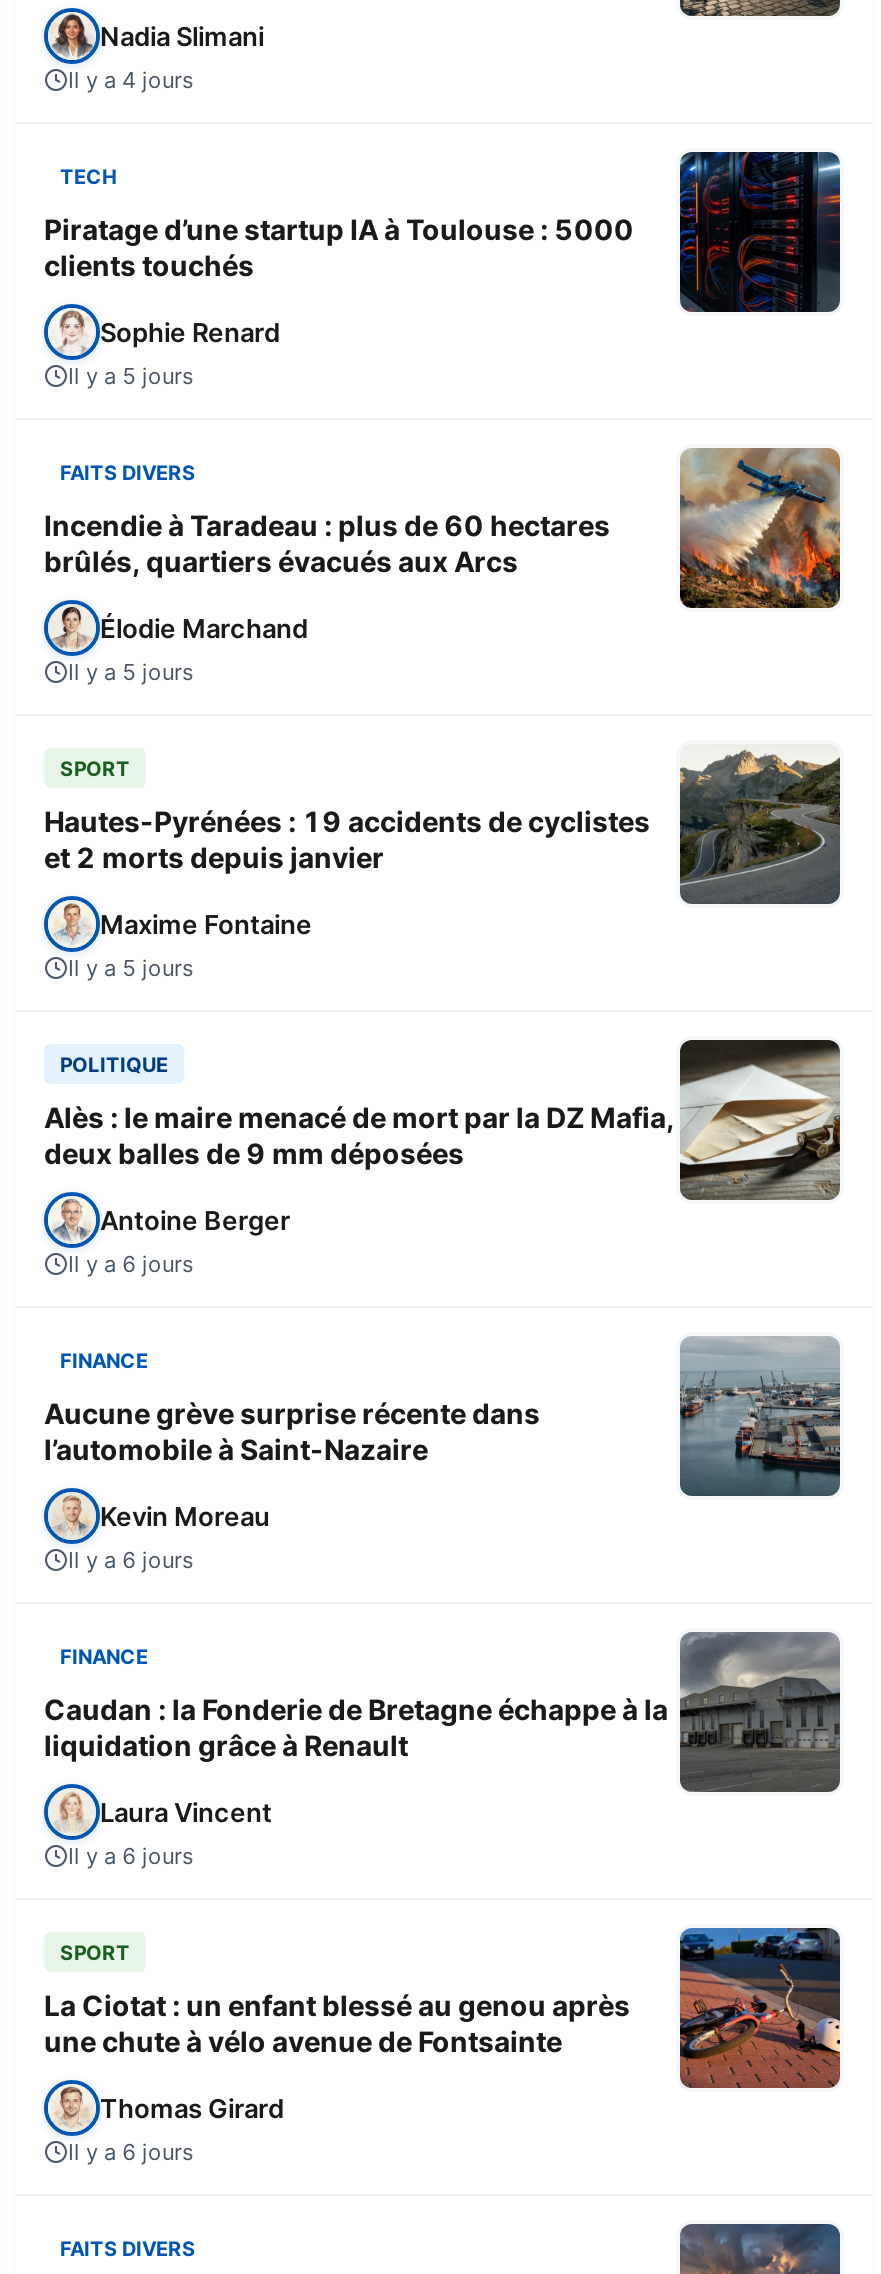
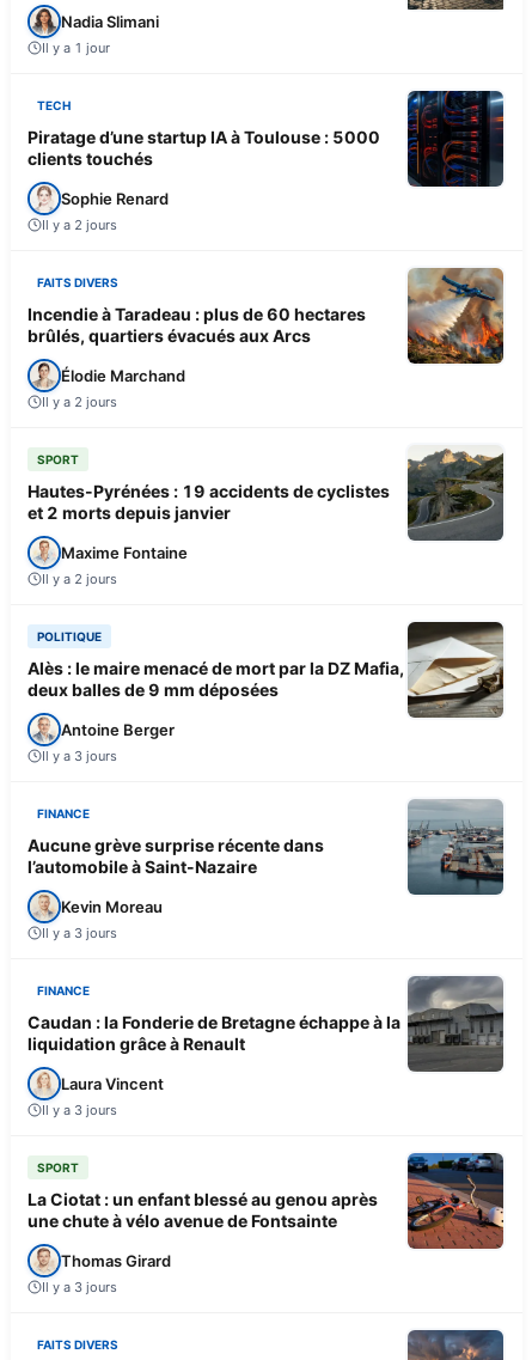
- Il y a 4 jours
+ Il y a 1 jour

- Il y a 5 jours
+ Il y a 2 jours

- Il y a 5 jours
+ Il y a 2 jours

- Il y a 5 jours
+ Il y a 2 jours

- Il y a 6 jours
+ Il y a 3 jours

- Il y a 6 jours
+ Il y a 3 jours

- Il y a 6 jours
+ Il y a 3 jours

- Il y a 6 jours
+ Il y a 3 jours
